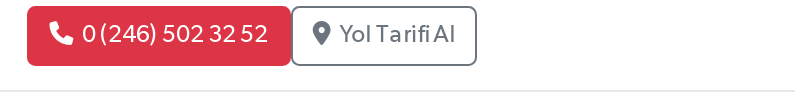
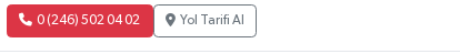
- 0 (246) 502 32 52
+ 0 (246) 502 04 02
